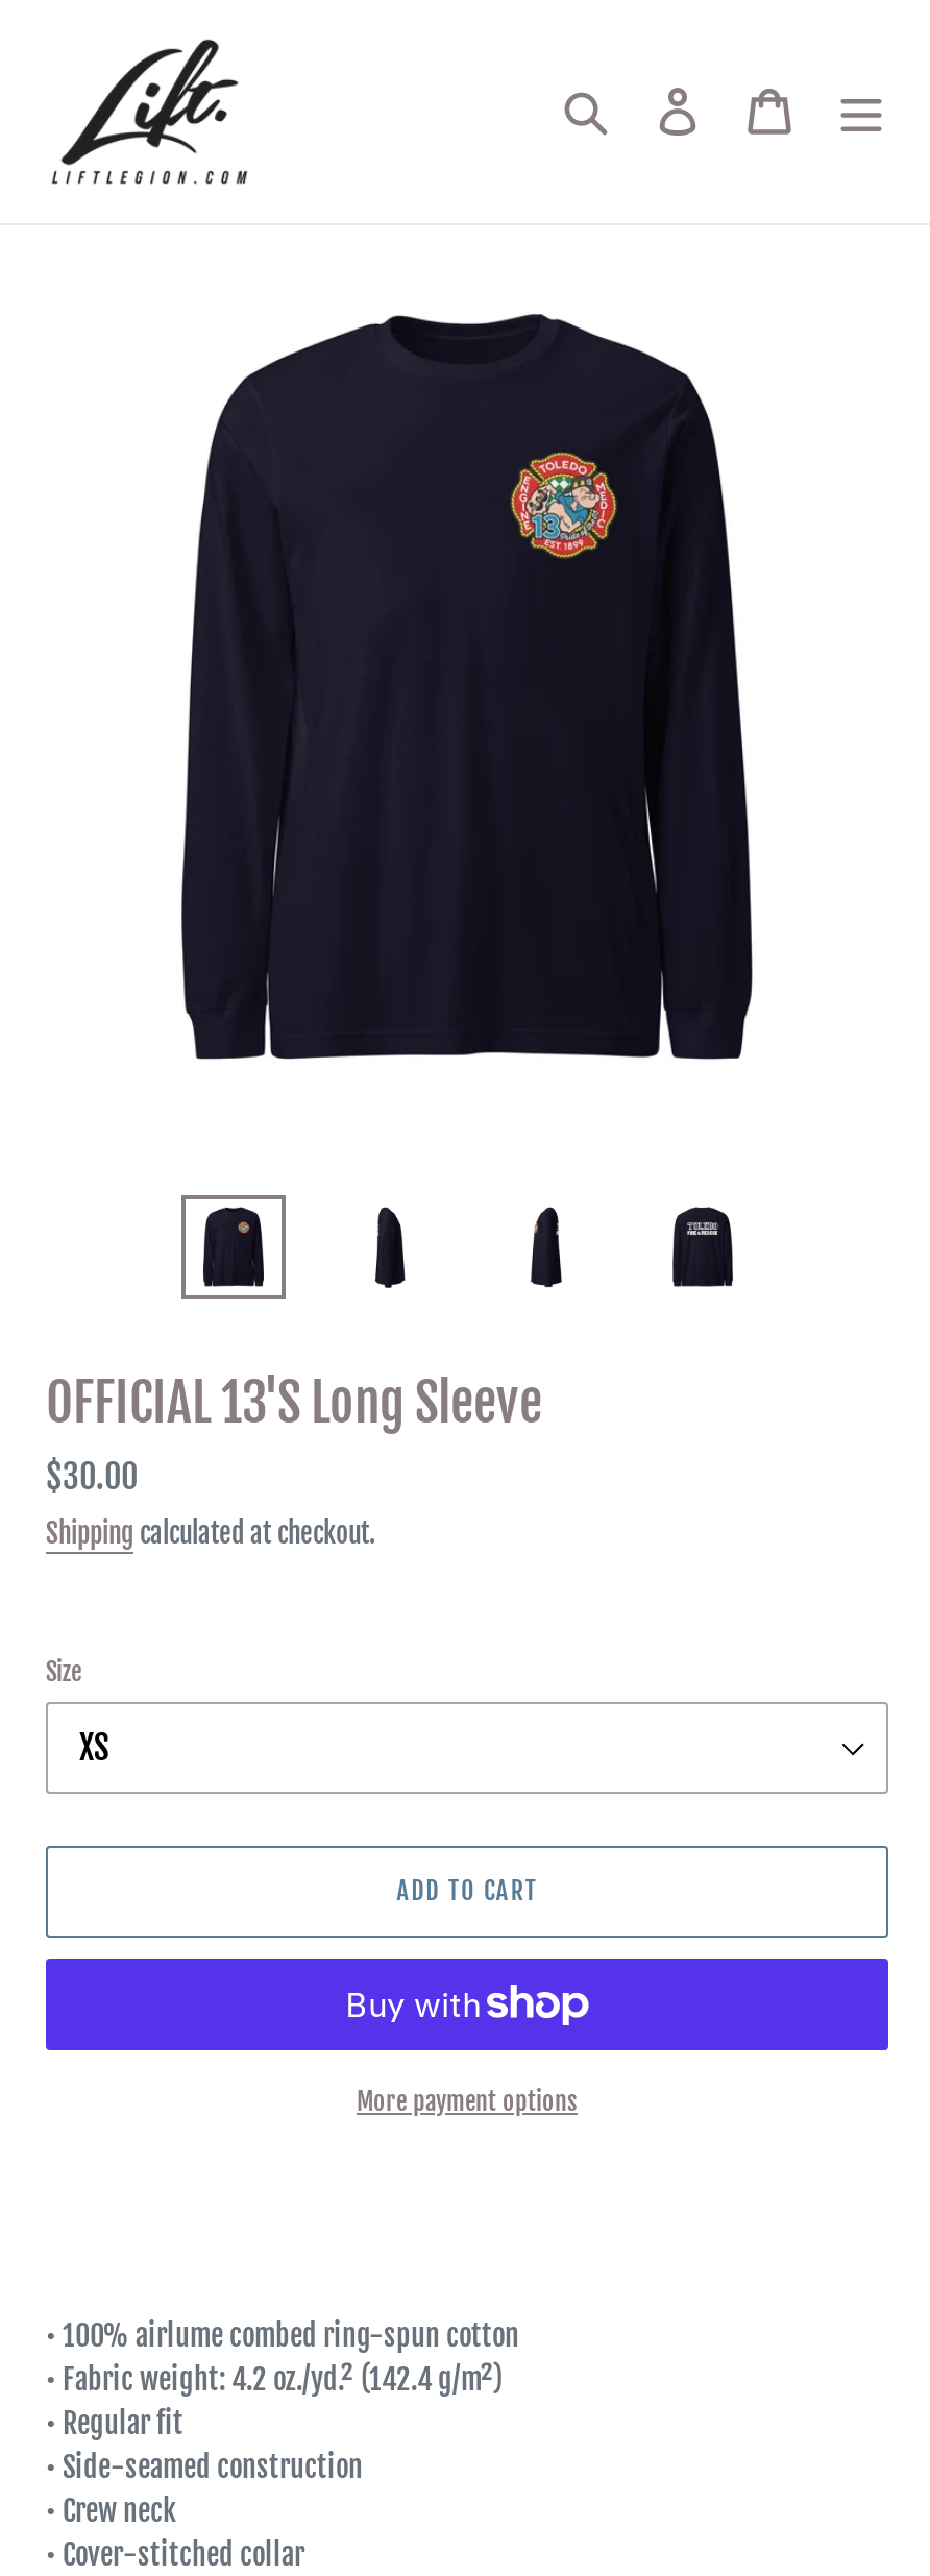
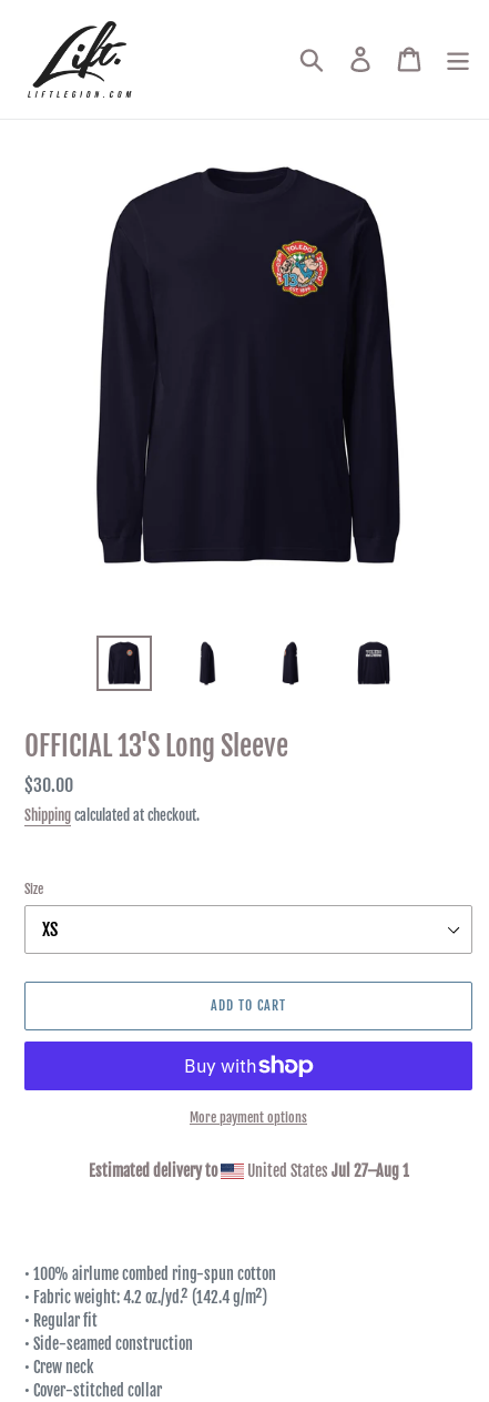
+ Estimated delivery to
+ United States Jul 27–Aug 1
